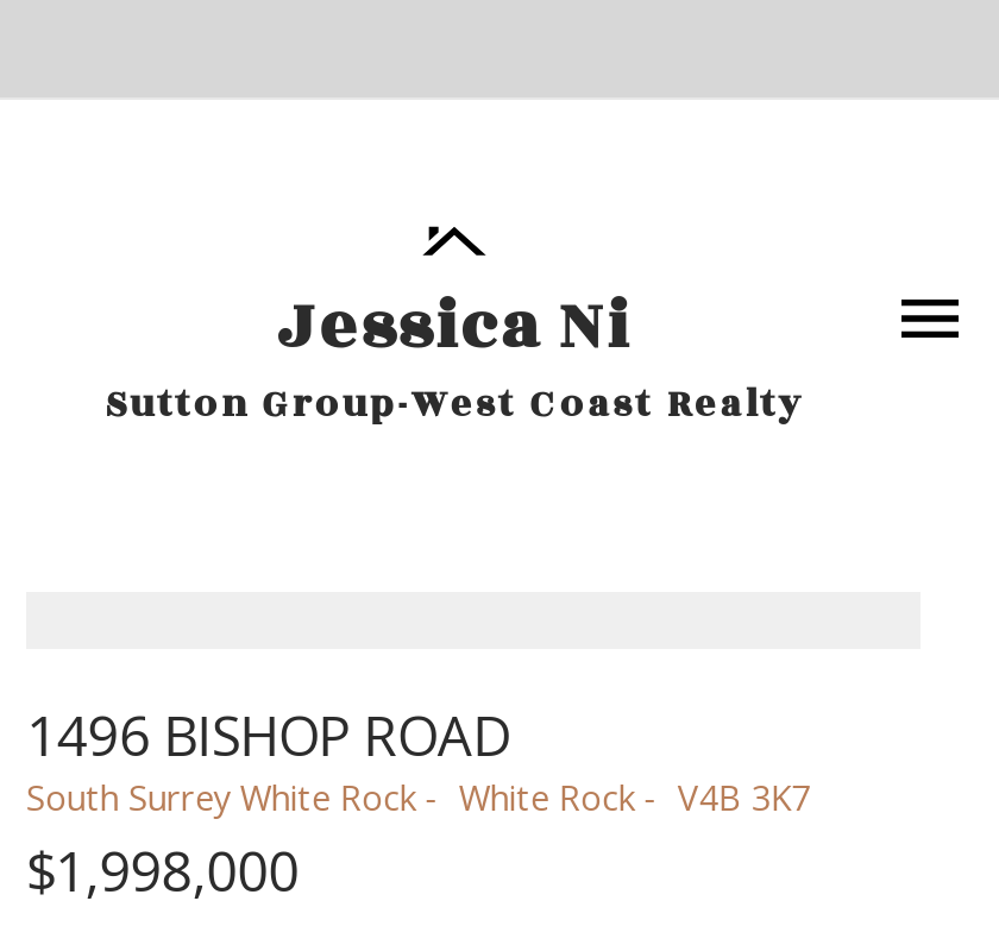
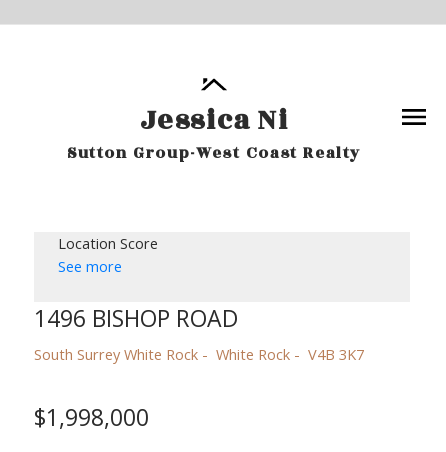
+ Location Score
+ See more
